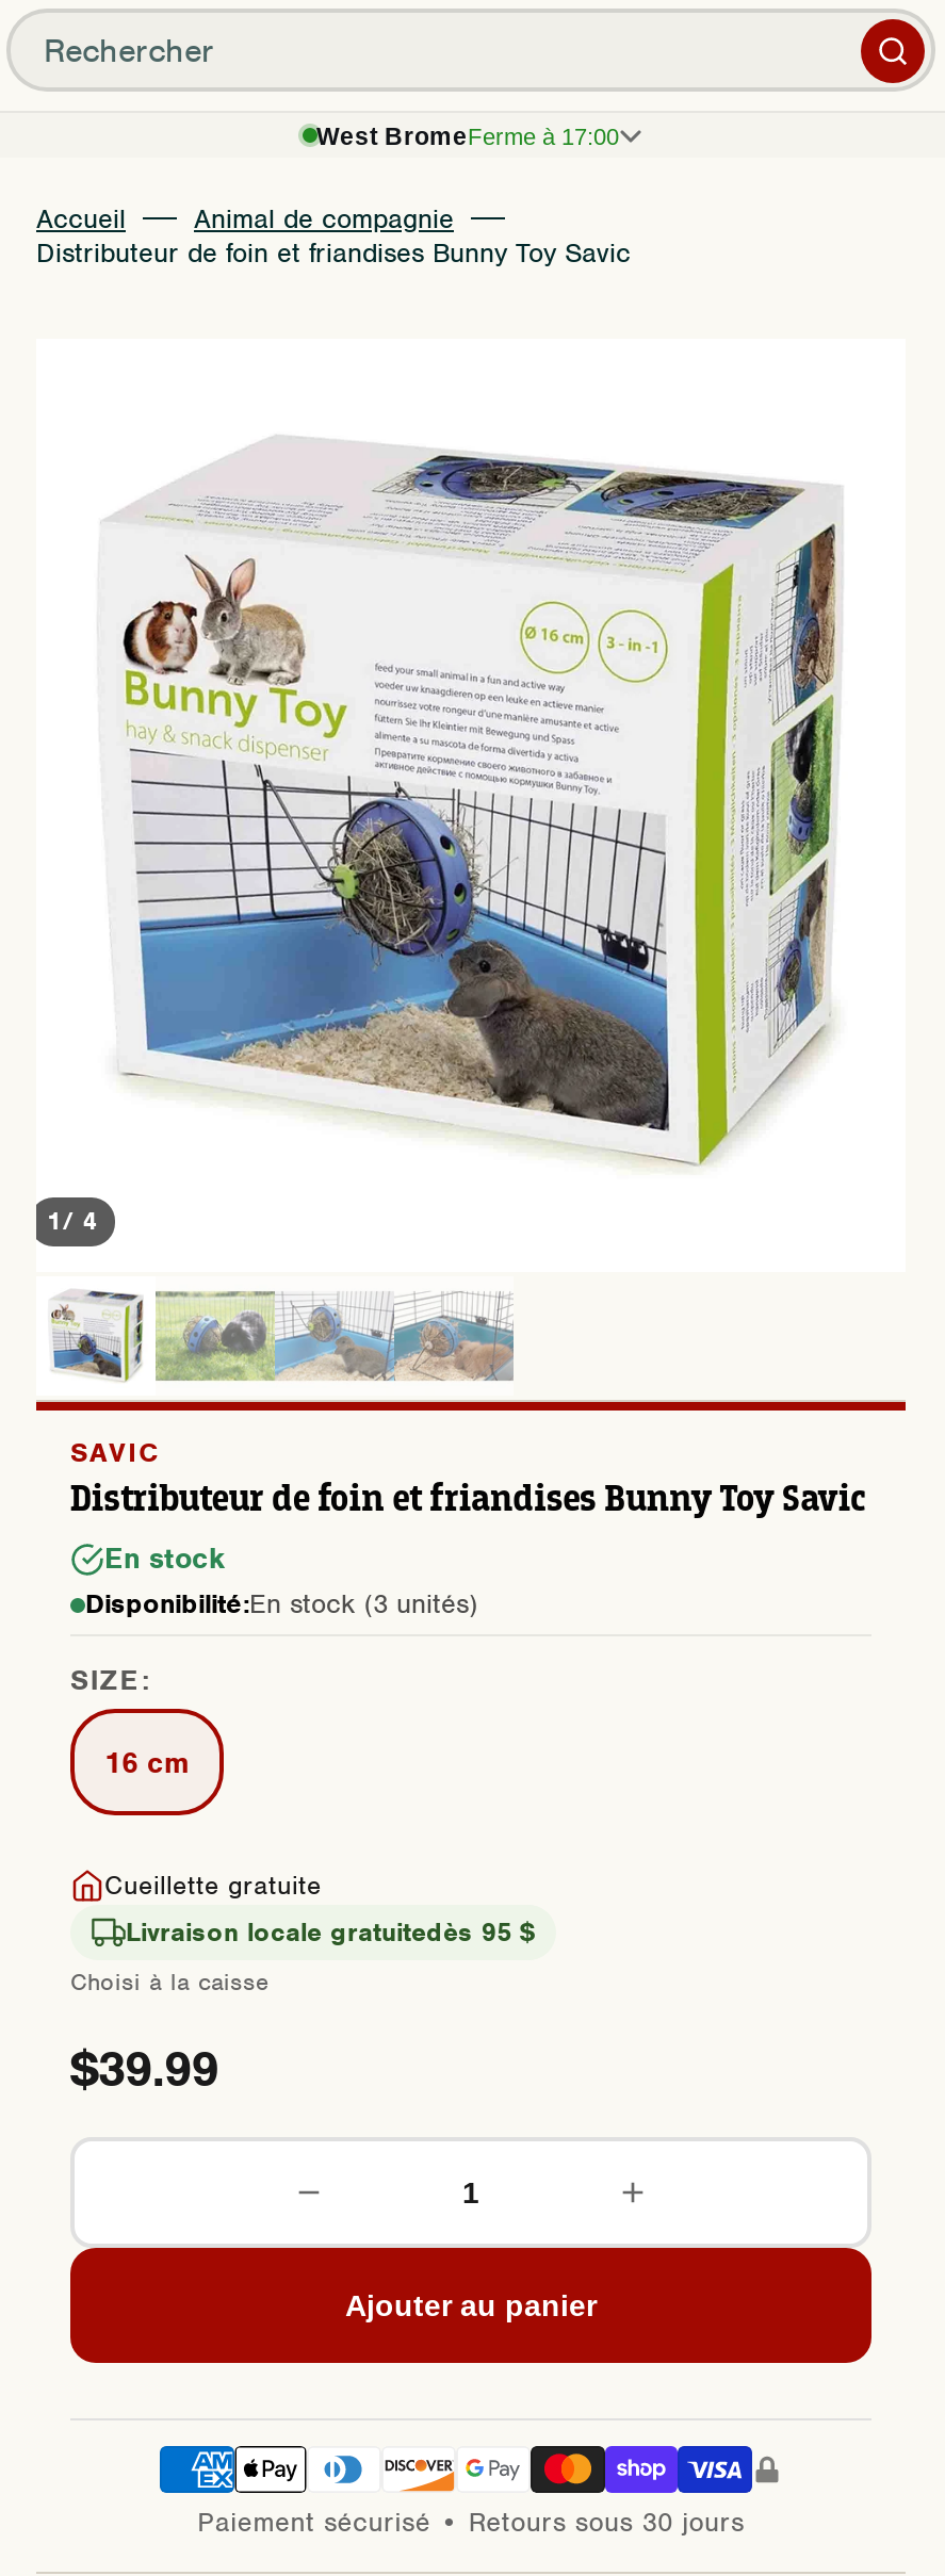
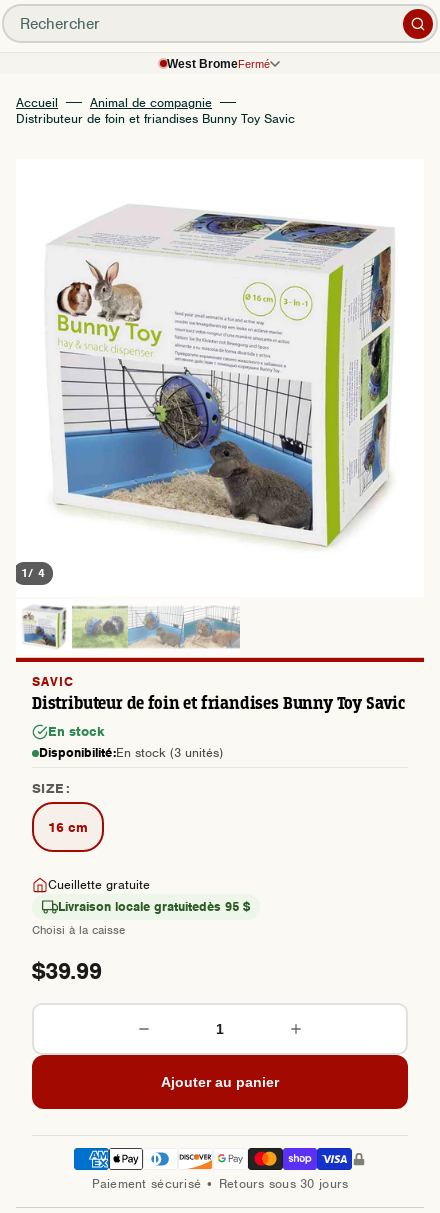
- West BromeFerme à 17:00
+ West BromeFermé
